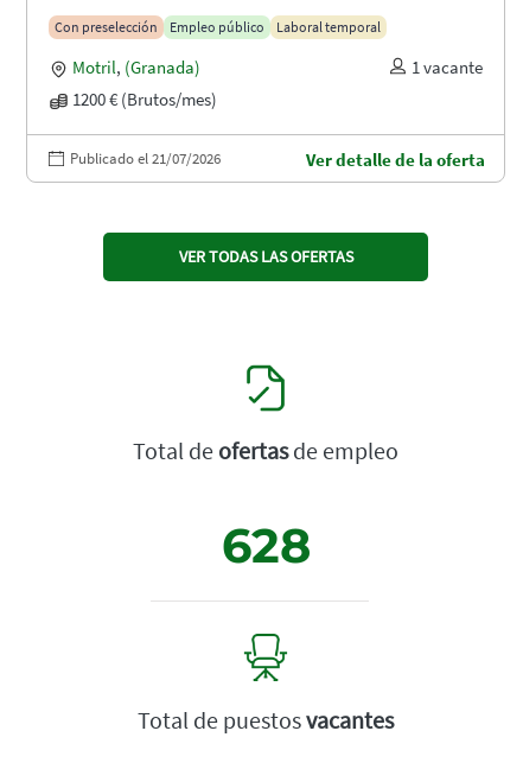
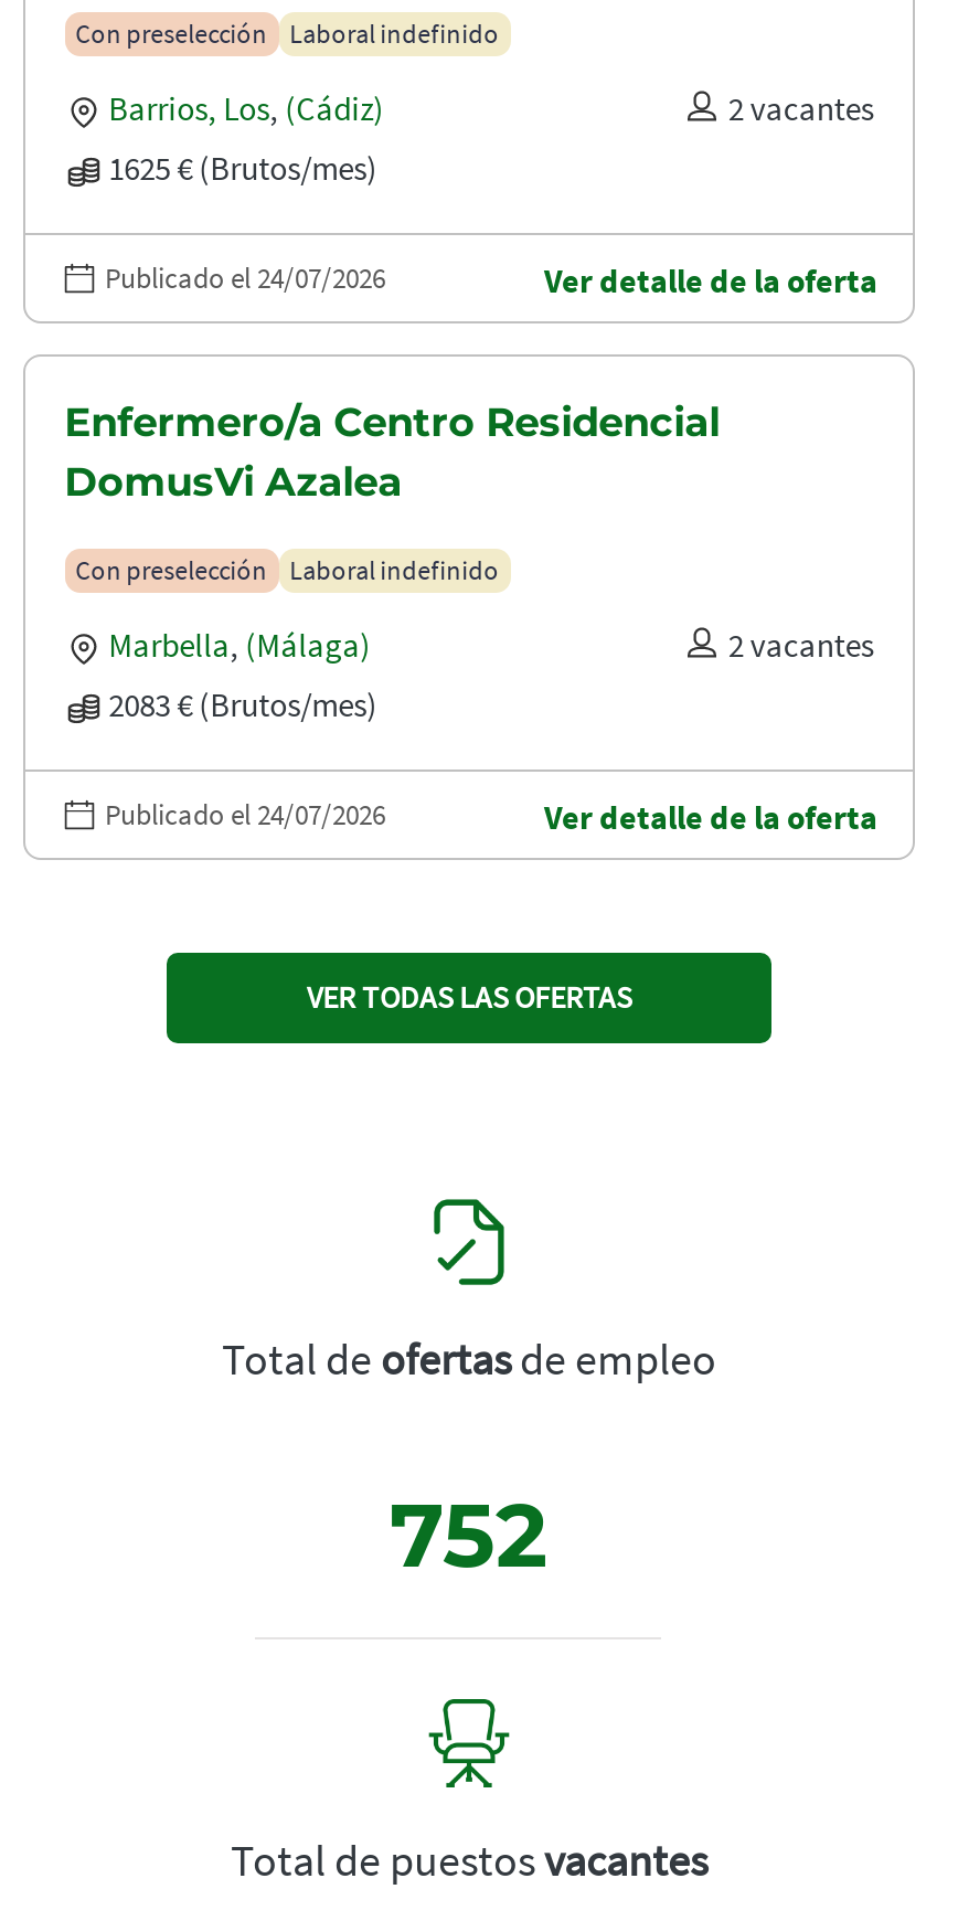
- Empleo público
- Laboral temporal
- Motril, (Granada)
- 1 vacante
- 1200 € (Brutos/mes)
- Publicado el 21/07/2026
+ Laboral indefinido
+ Barrios, Los, (Cádiz)
+ 2 vacantes
+ 1625 € (Brutos/mes)
+ Publicado el 24/07/2026
+ Ver detalle de la oferta
+ Enfermero/a Centro Residencial
+ DomusVi Azalea
+ Con preselección
+ Laboral indefinido
+ Marbella, (Málaga)
+ 2 vacantes
+ 2083 € (Brutos/mes)
+ Publicado el 24/07/2026

- 628
+ 752
